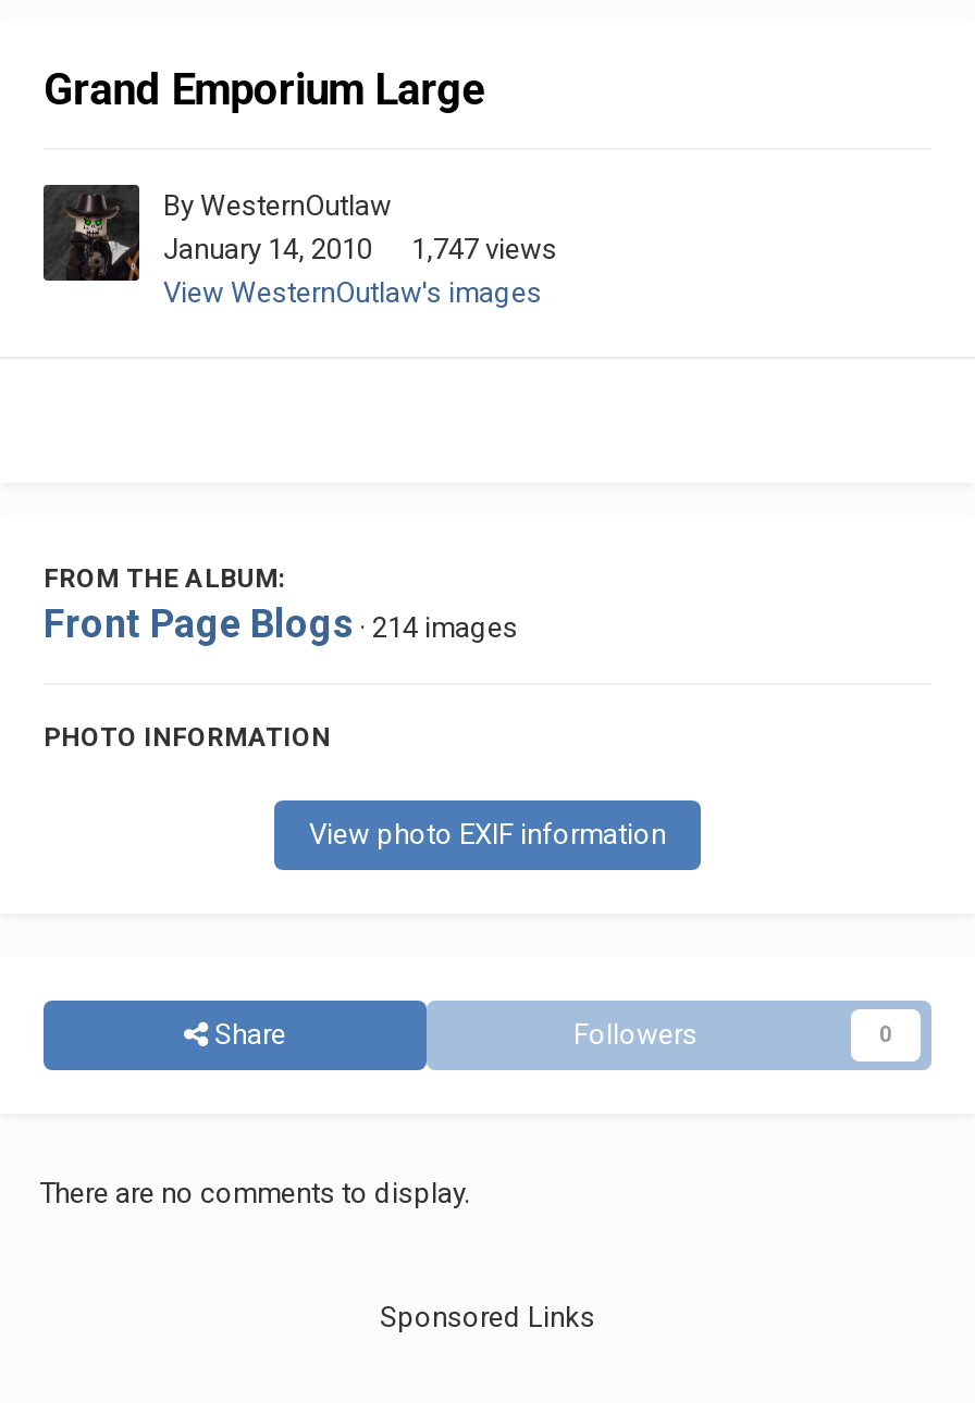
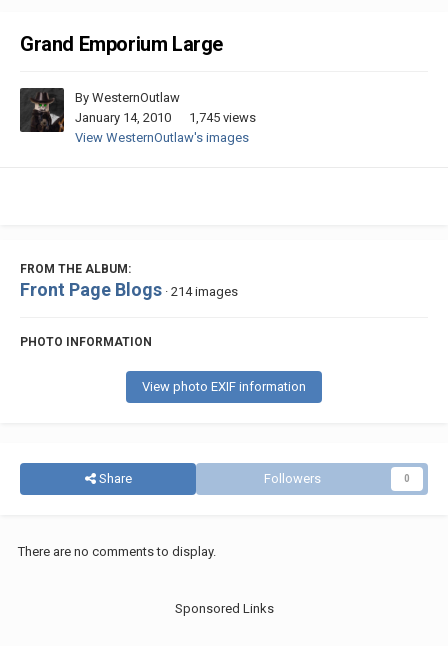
- January 14, 2010 1,747 views
+ January 14, 2010 1,745 views
